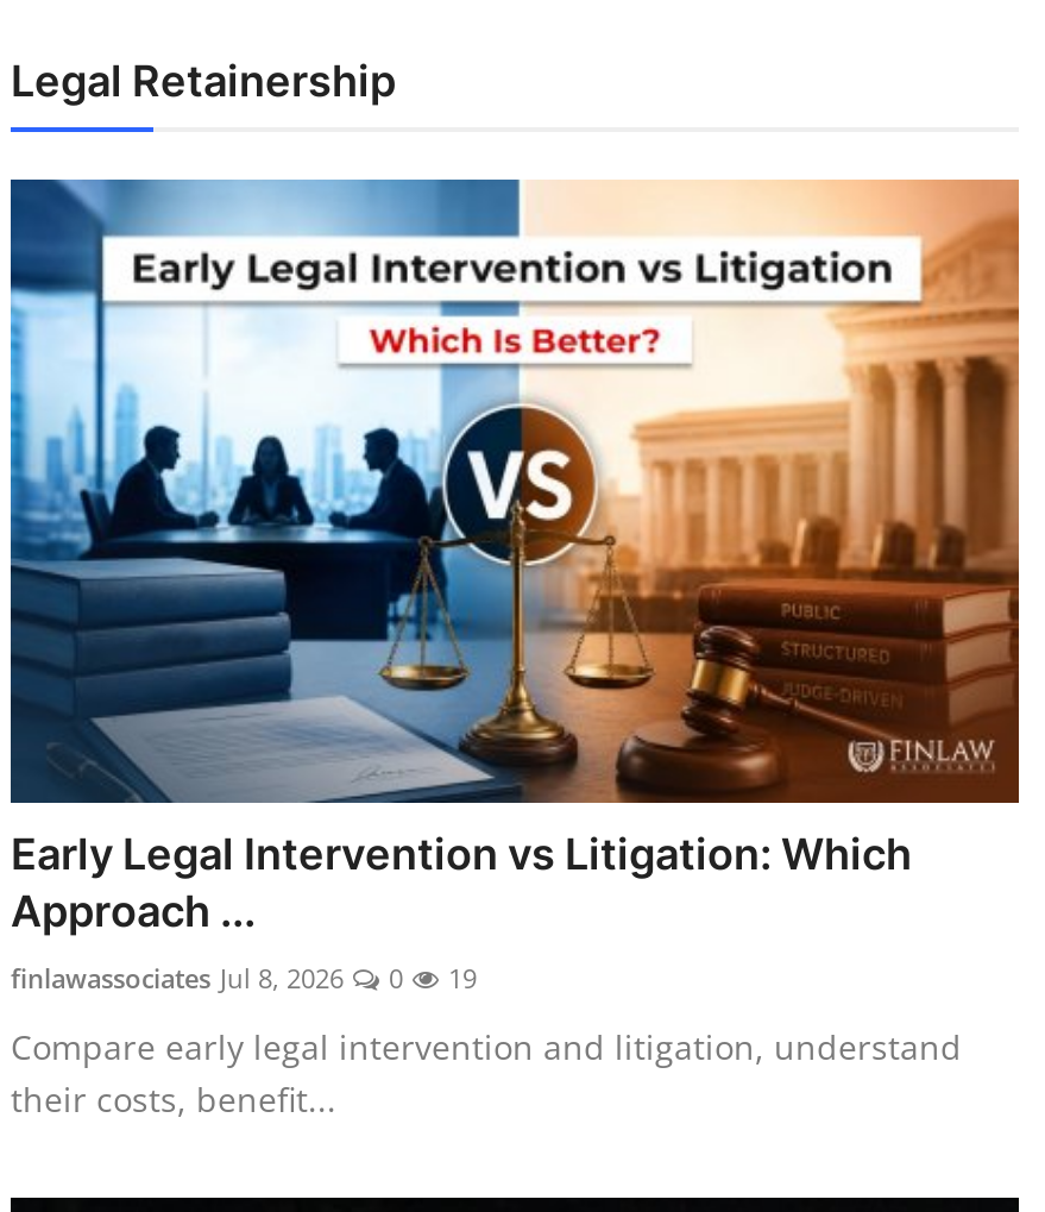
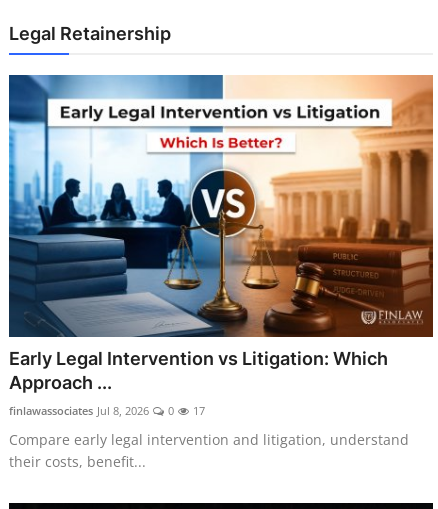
- finlawassociates Jul 8, 2026 0 19
+ finlawassociates Jul 8, 2026 0 17
